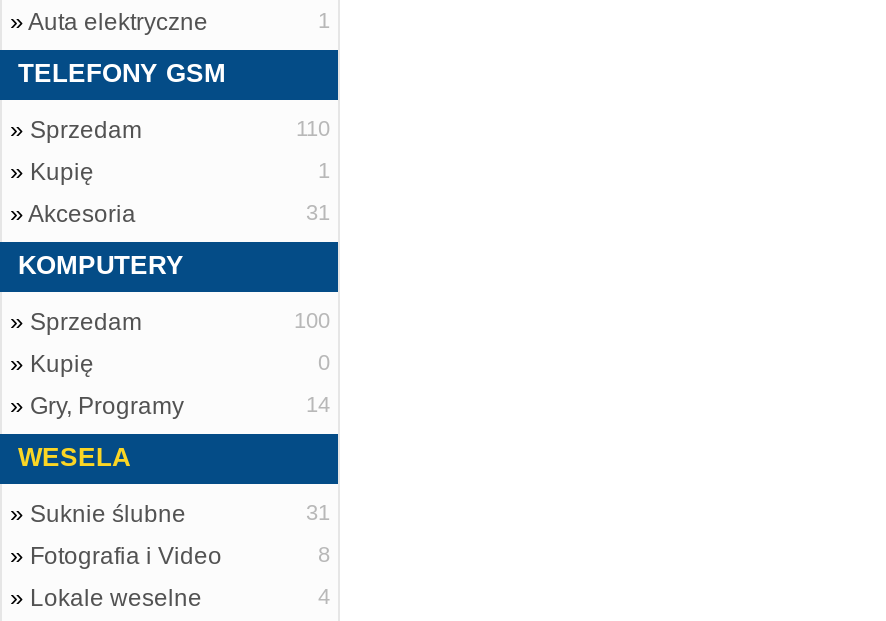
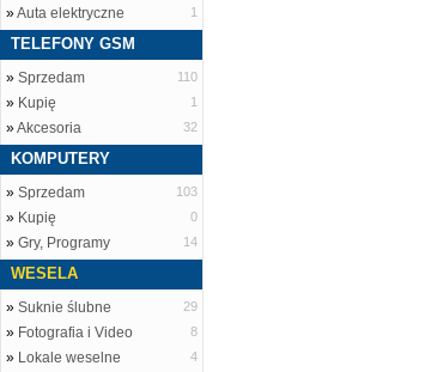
- 31
+ 32

- 100
+ 103

- 31
+ 29
